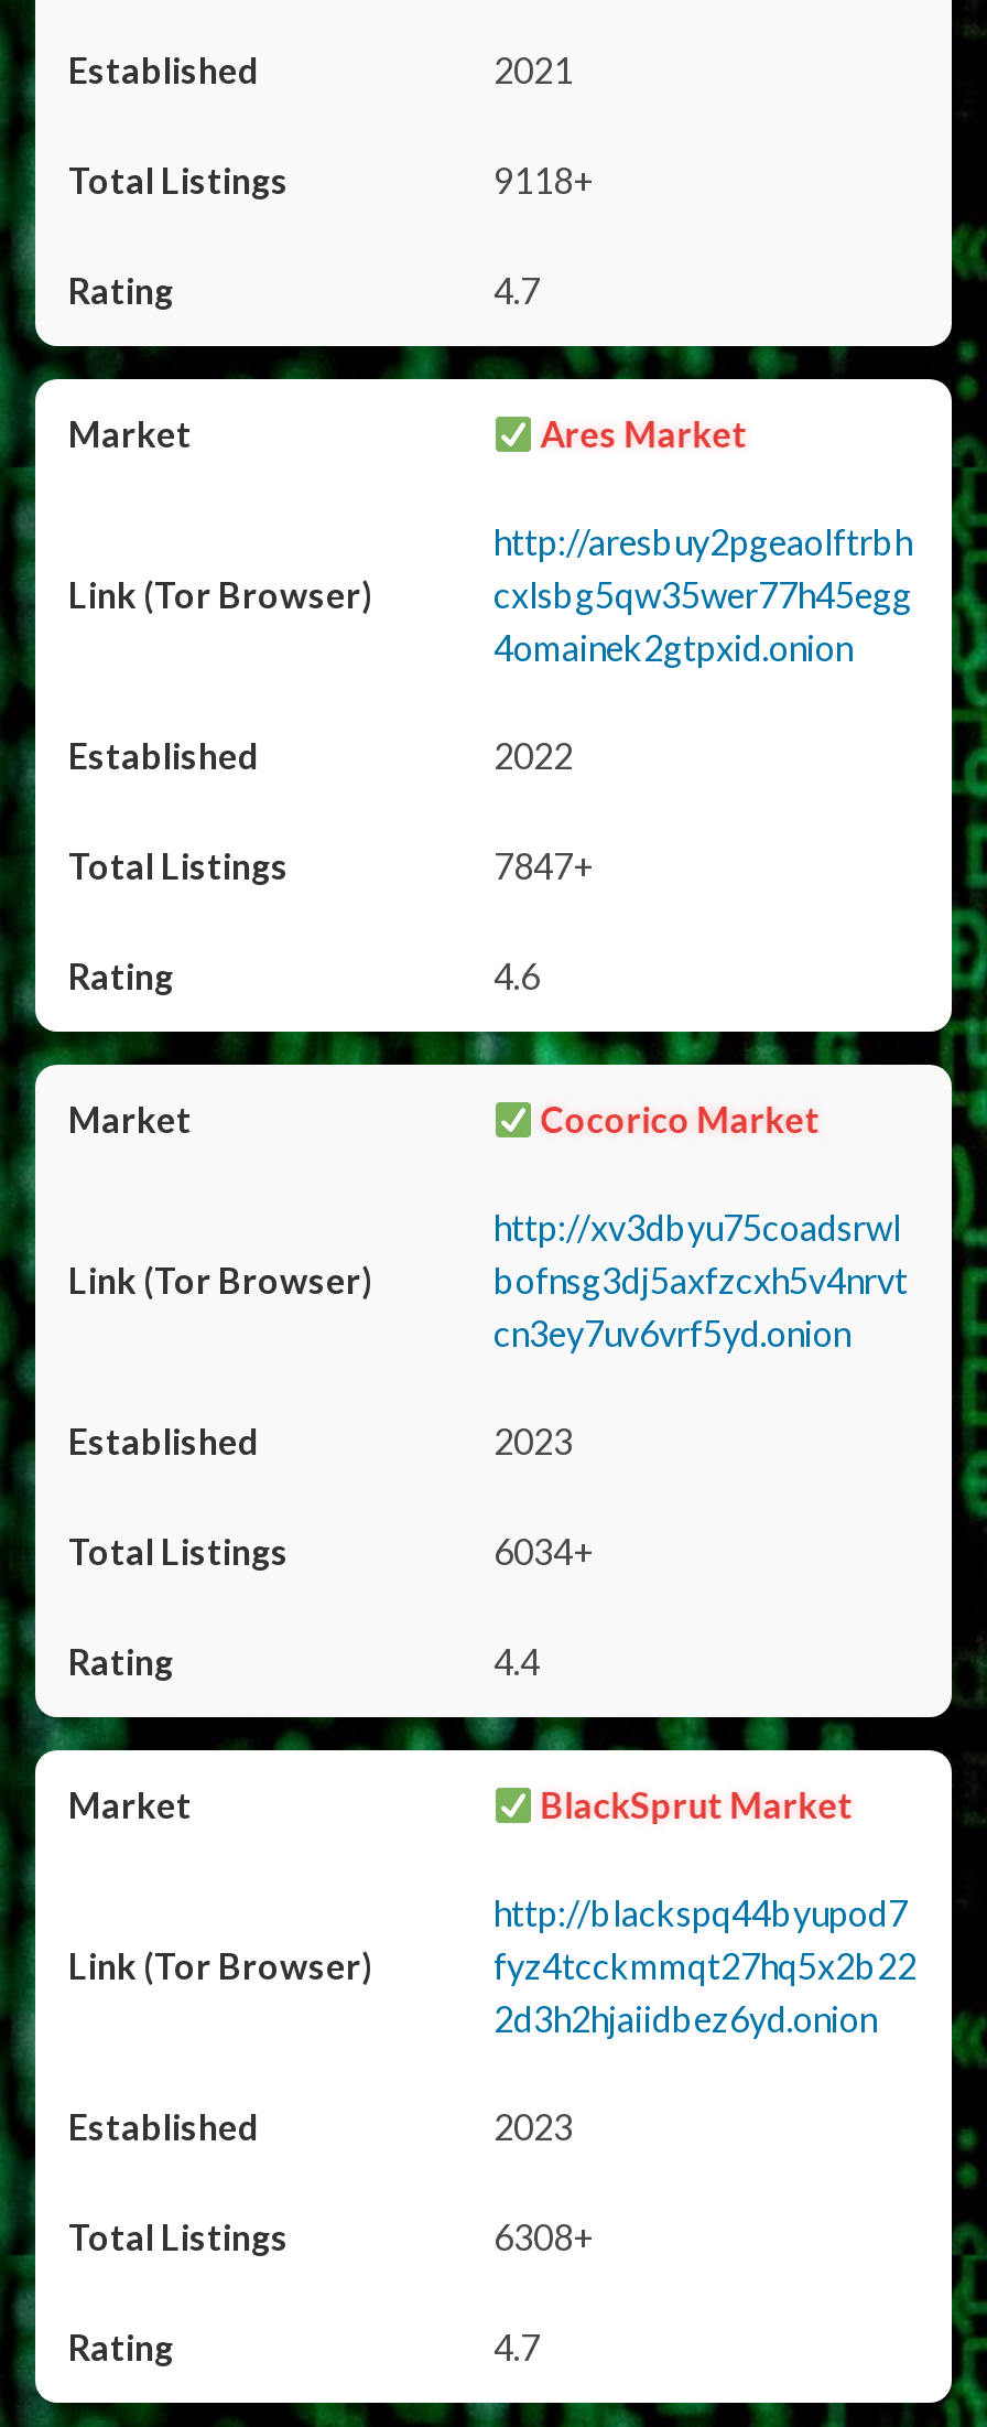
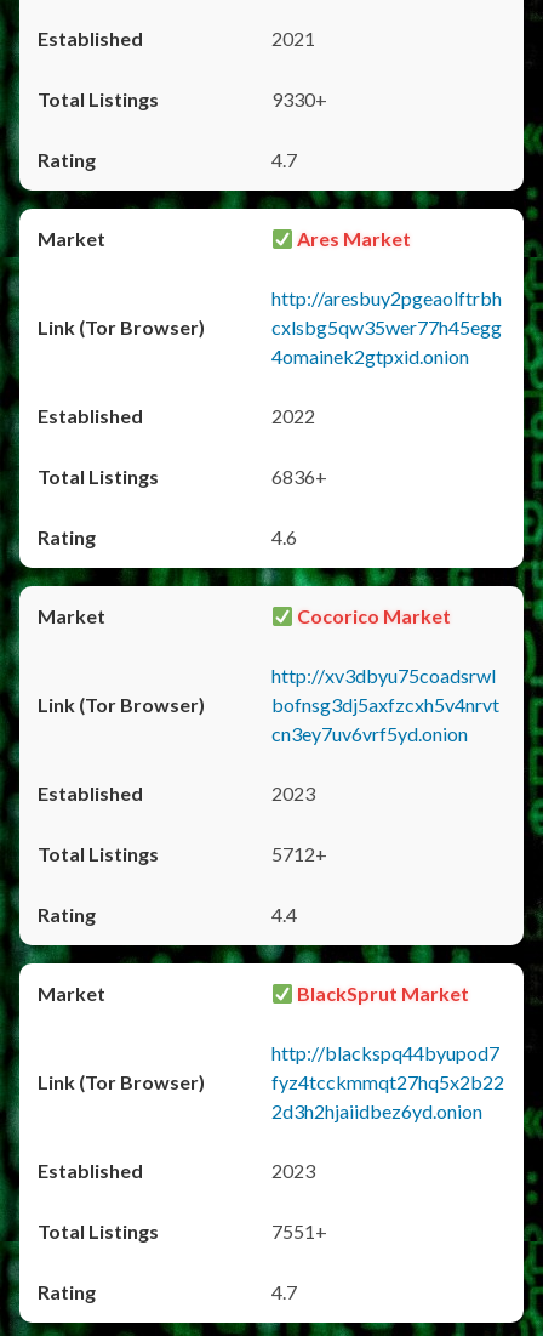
- 9118+
+ 9330+

- 7847+
+ 6836+

- 6034+
+ 5712+

- 6308+
+ 7551+
